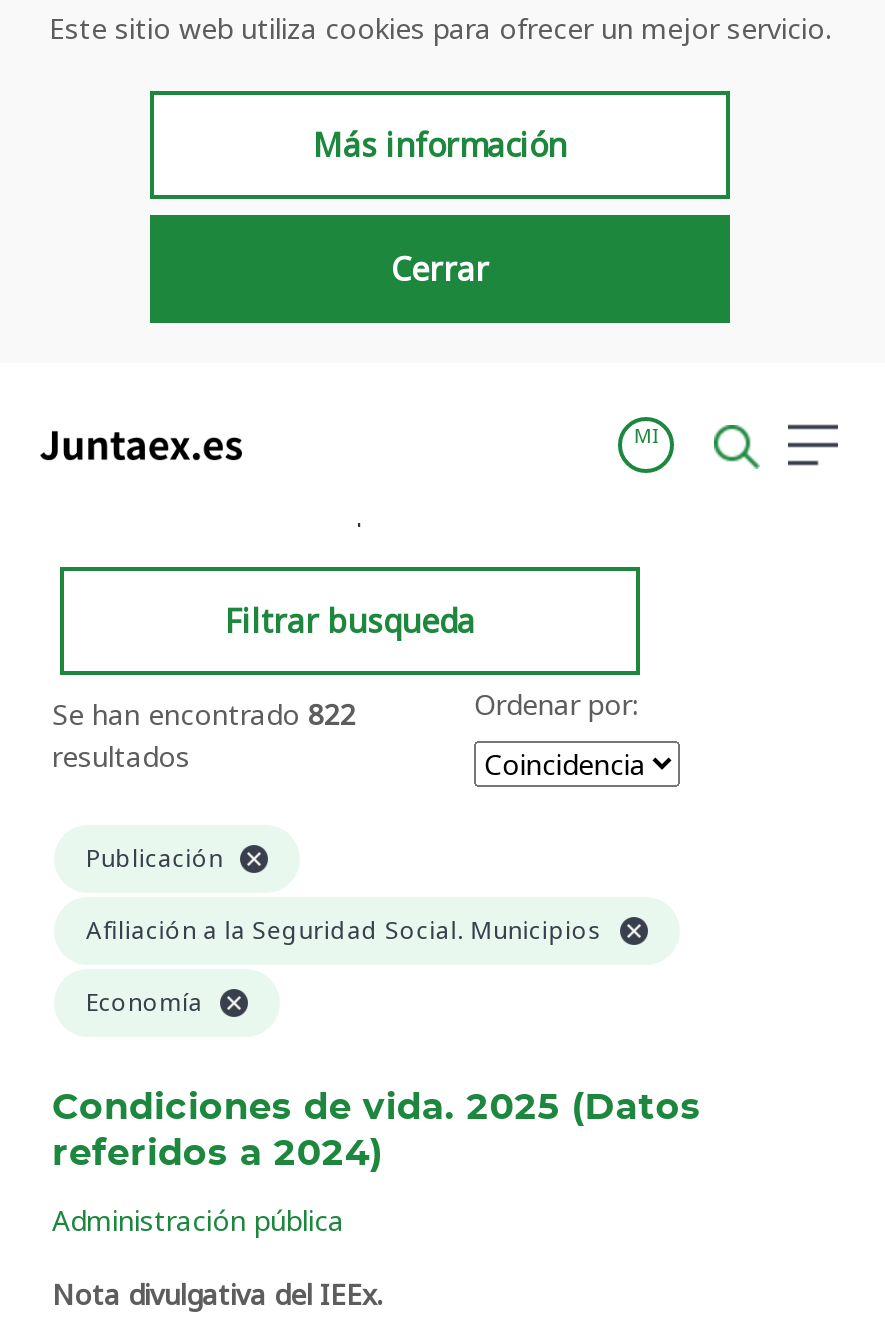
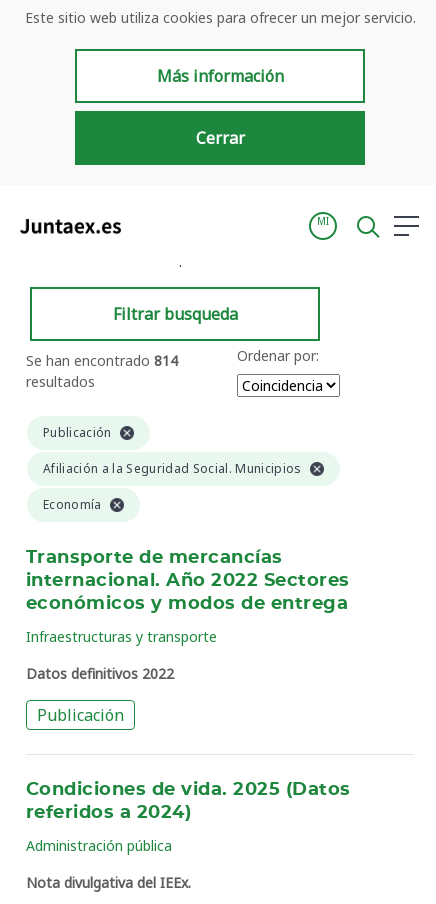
- Se han encontrado 822
+ Se han encontrado 814

+ Transporte de mercancías
+ internacional. Año 2022 Sectores
+ económicos y modos de entrega
+ Infraestructuras y transporte
+ Datos definitivos 2022
+ Publicación
